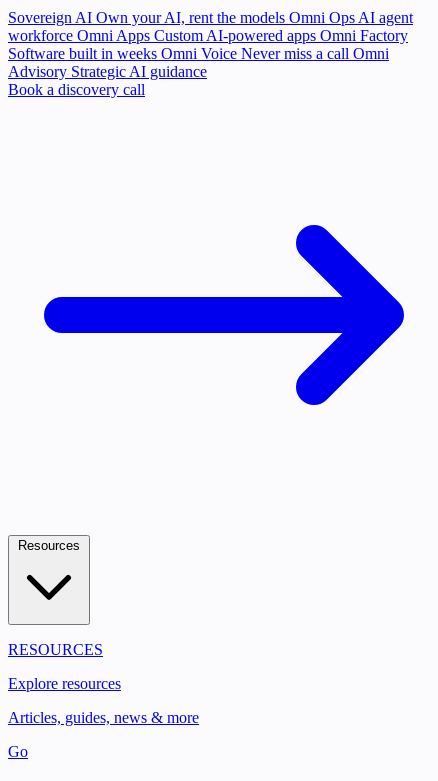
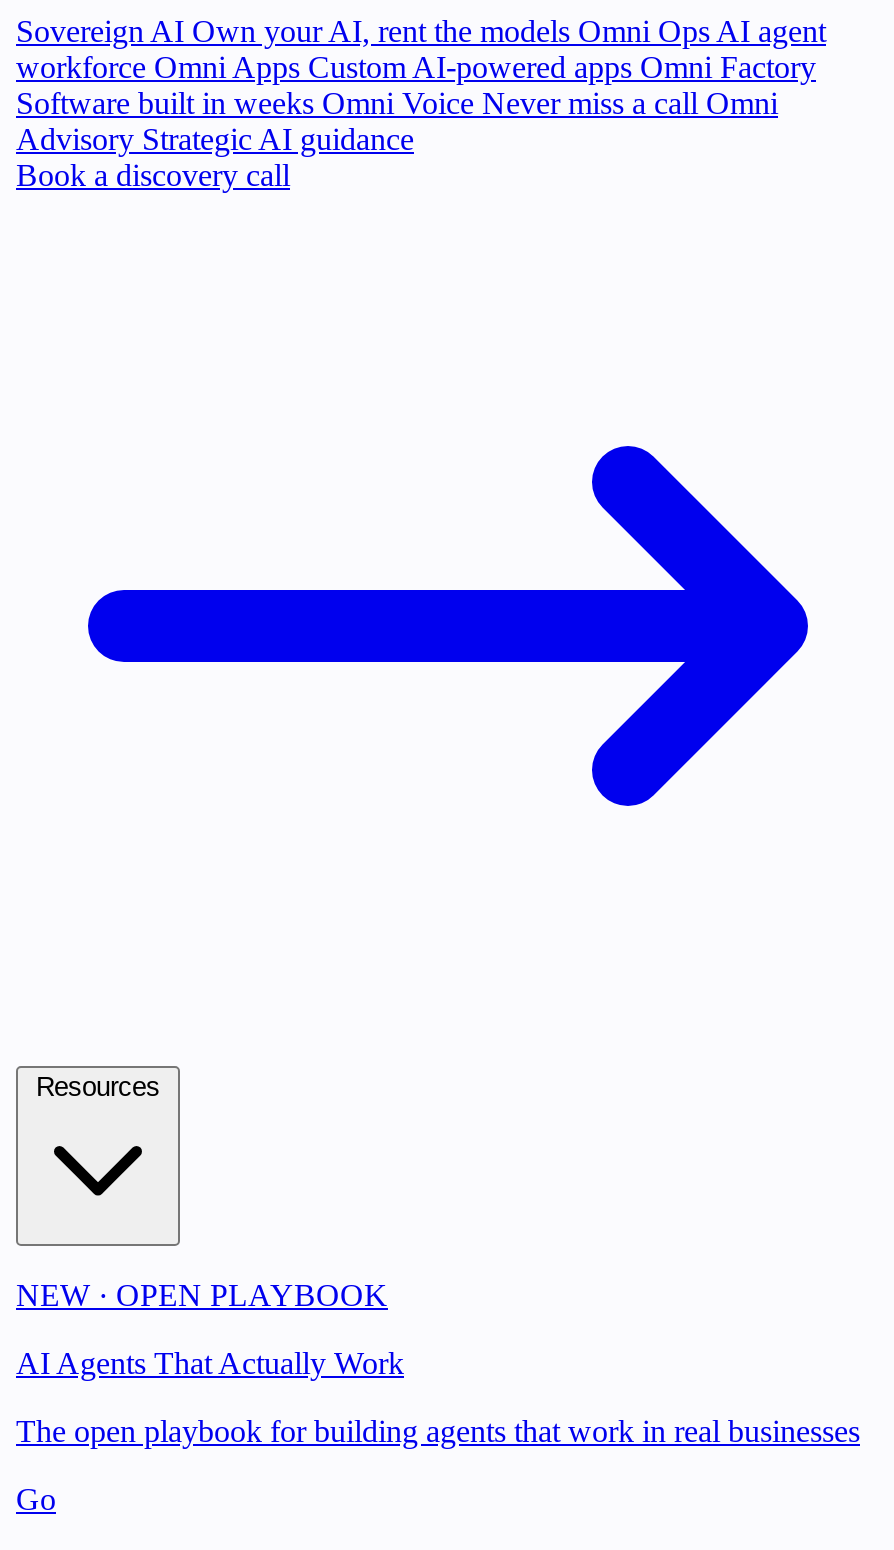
- RESOURCES
+ NEW · OPEN PLAYBOOK

- Explore resources
+ AI Agents That Actually Work

- Articles, guides, news & more
+ The open playbook for building agents that work in real businesses
